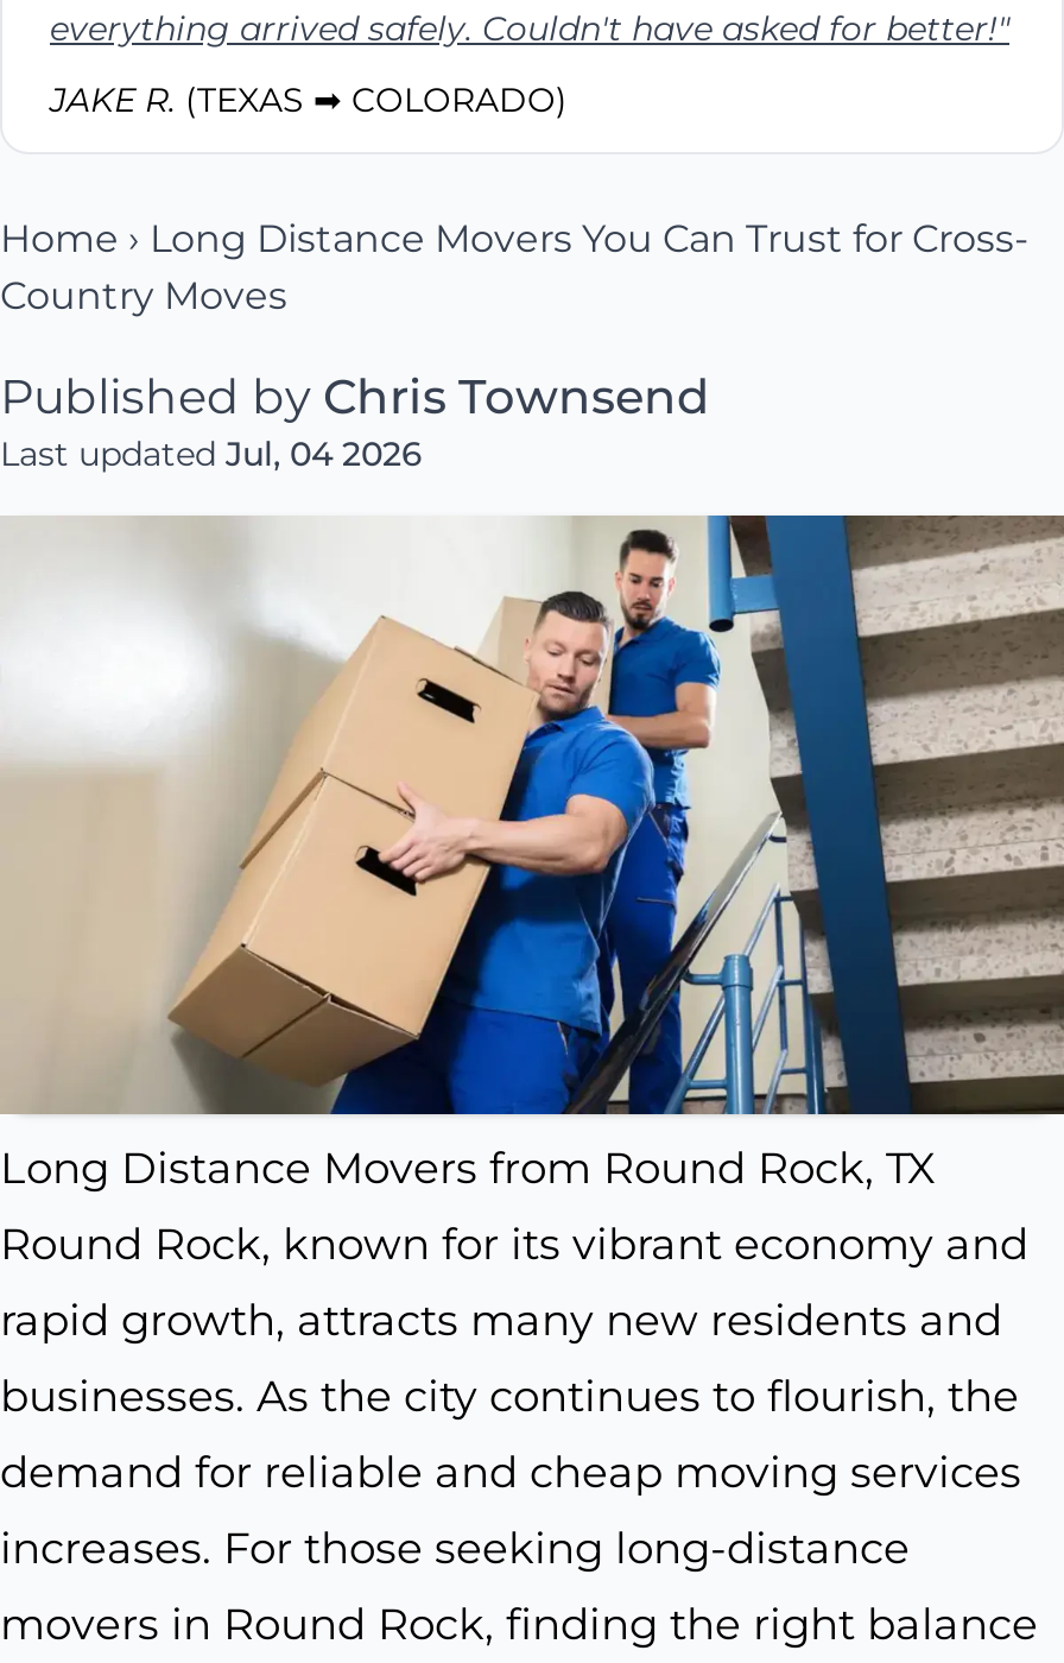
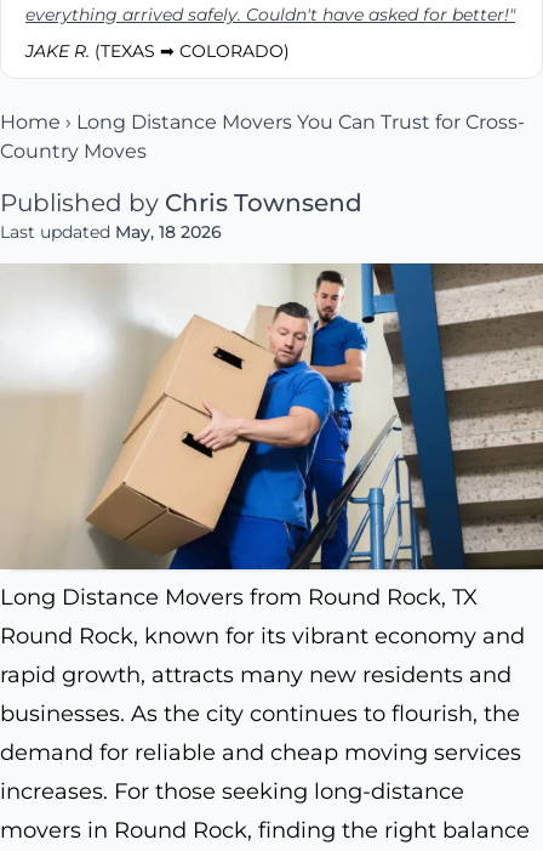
- Last updated Jul, 04 2026
+ Last updated May, 18 2026
